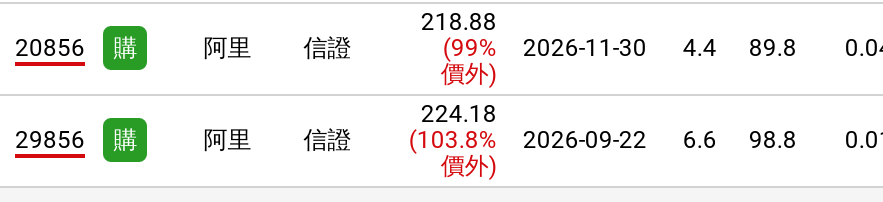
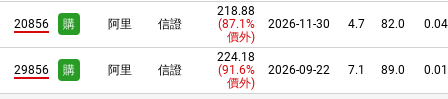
- (99%
+ (87.1%

- 4.4
+ 4.7

- 89.8
+ 82.0

- (103.8%
+ (91.6%

- 6.6
+ 7.1

- 98.8
+ 89.0
